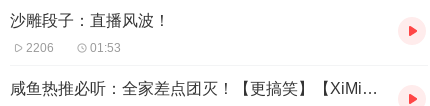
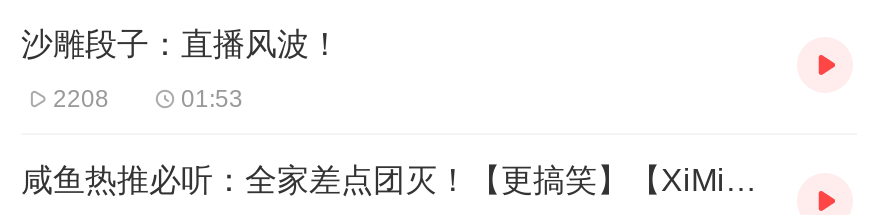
- 2206
+ 2208
